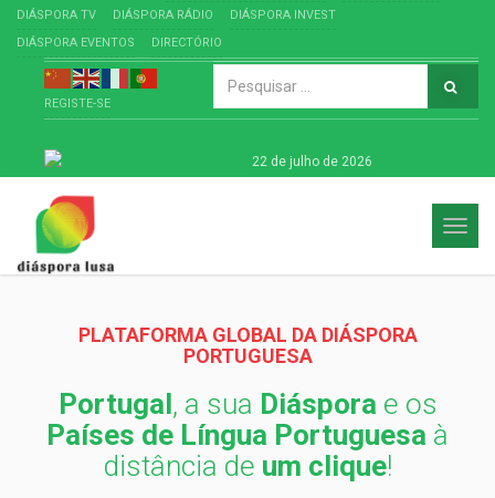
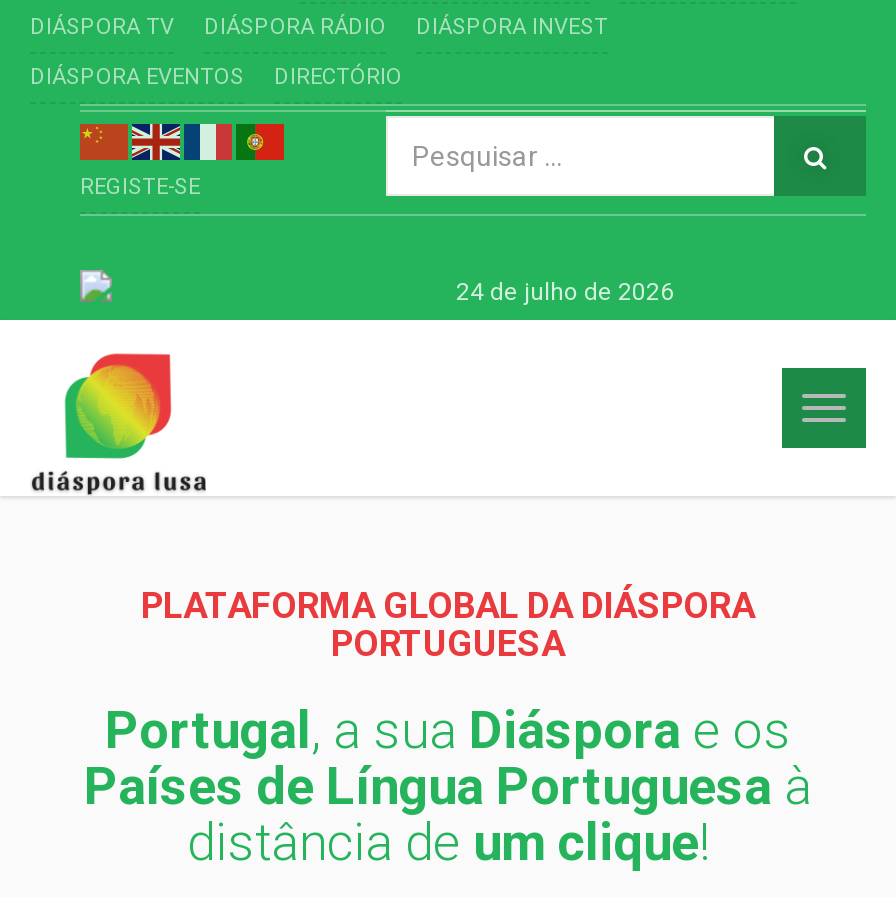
- 22 de julho de 2026
+ 24 de julho de 2026
